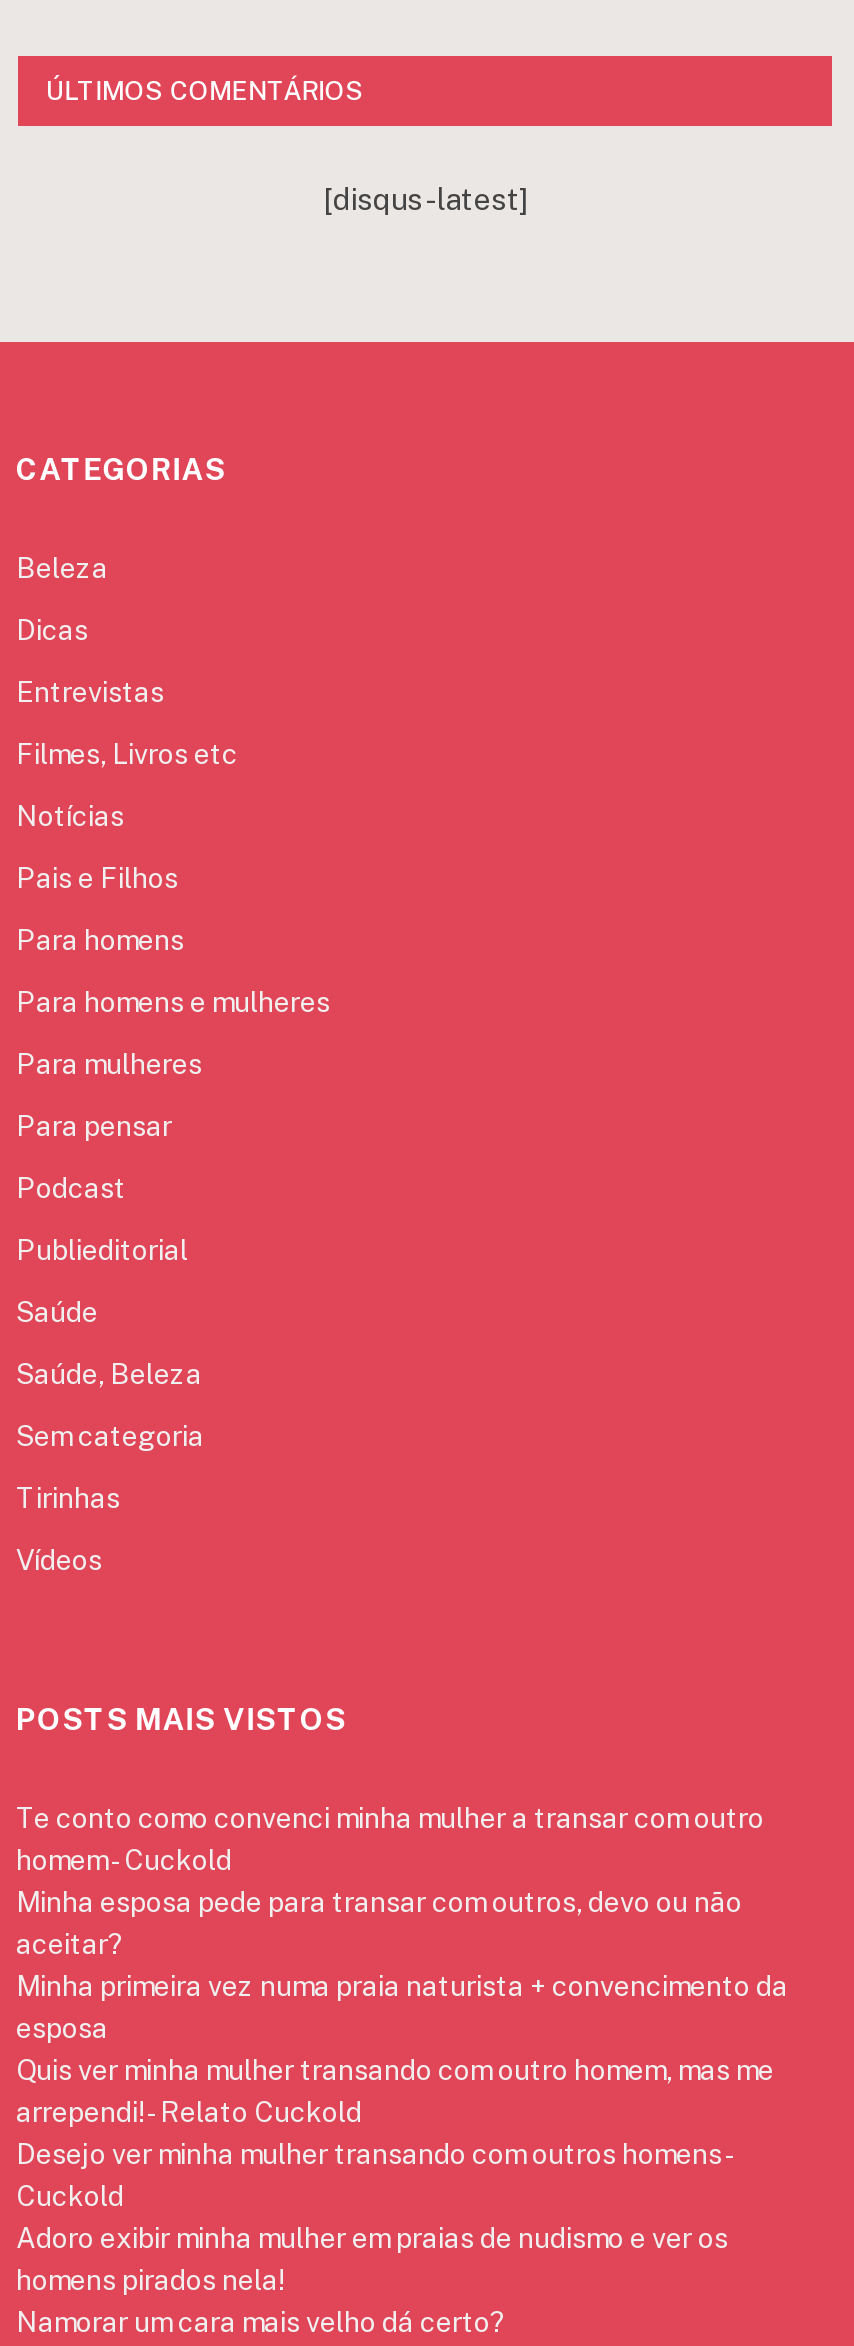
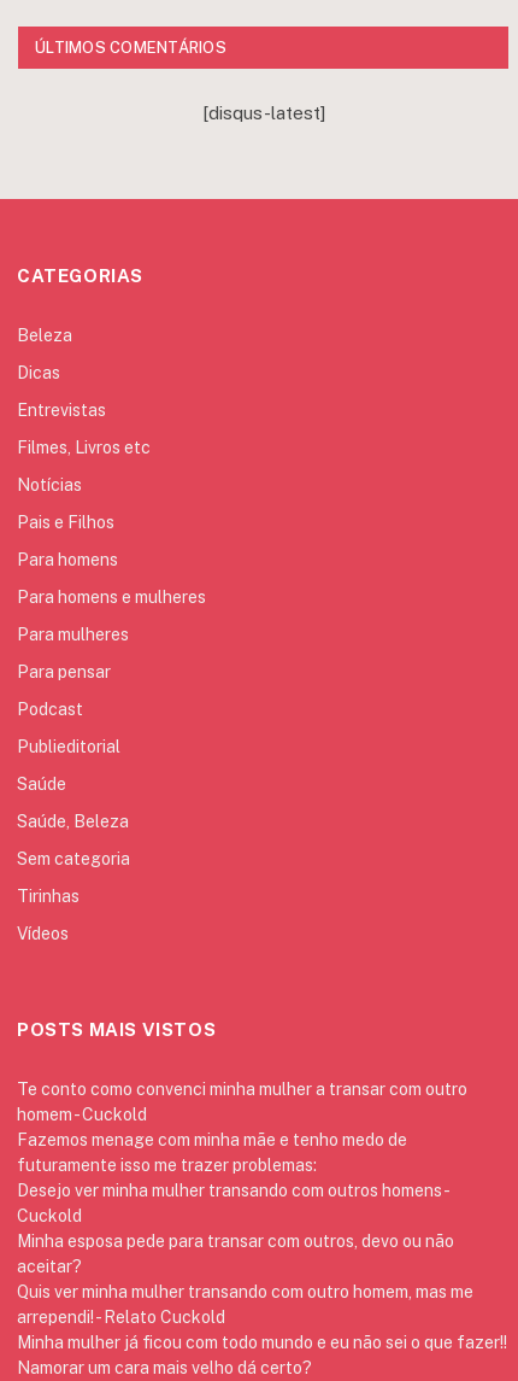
moved down: Minha esposa pede para transar com outros, devo ou não | aceitar? | Quis ver minha mulher transando com outro homem, mas me | arrependi! - Relato Cuckold

- Minha primeira vez numa praia naturista + convencimento da
- esposa
+ Fazemos menage com minha mãe e tenho medo de
+ futuramente isso me trazer problemas:

moved up: Desejo ver minha mulher transando com outros homens - | Cuckold

- Adoro exibir minha mulher em praias de nudismo e ver os
- homens pirados nela!
+ Minha mulher já ficou com todo mundo e eu não sei o que fazer!!
